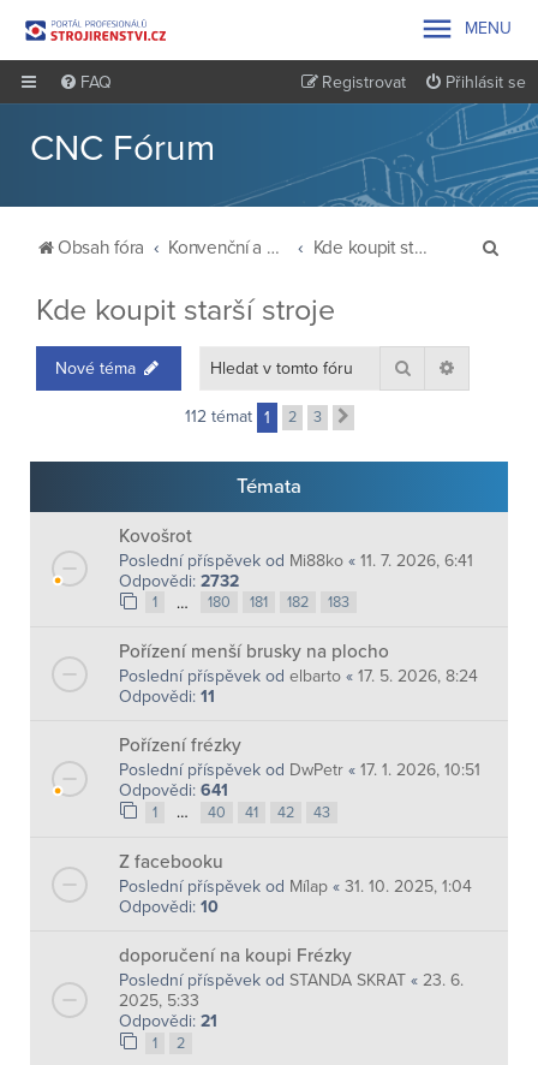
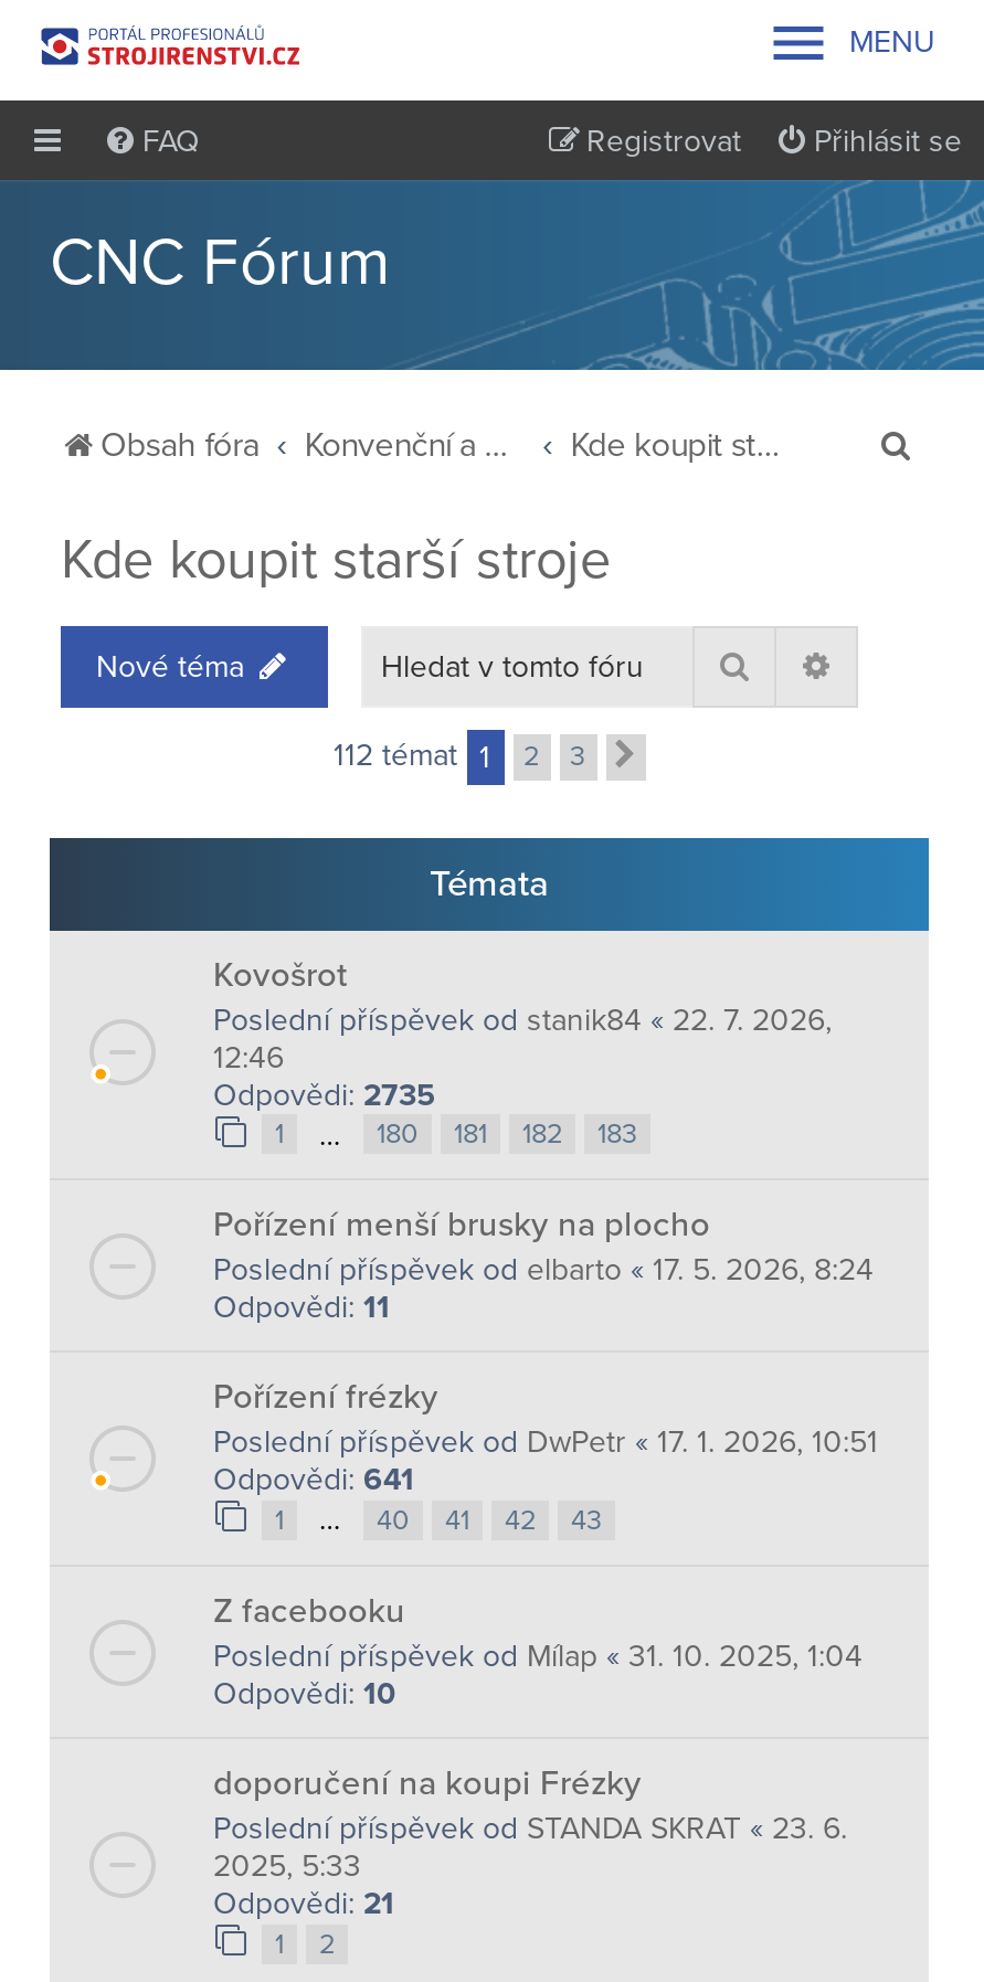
- Poslední příspěvek od Mi88ko «11. 7. 2026, 6:41
- Odpovědi: 2732
+ Poslední příspěvek od stanik84 «22. 7. 2026,
+ 12:46
+ Odpovědi: 2735
